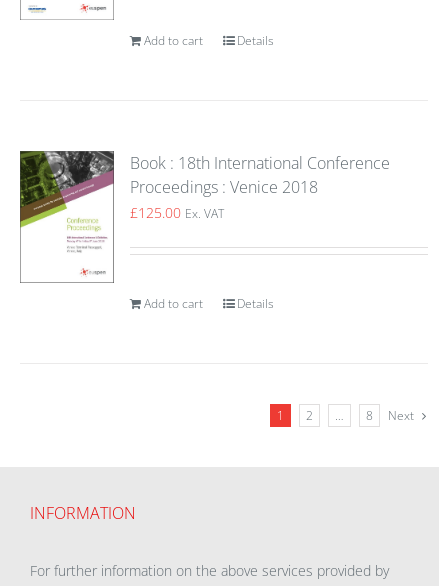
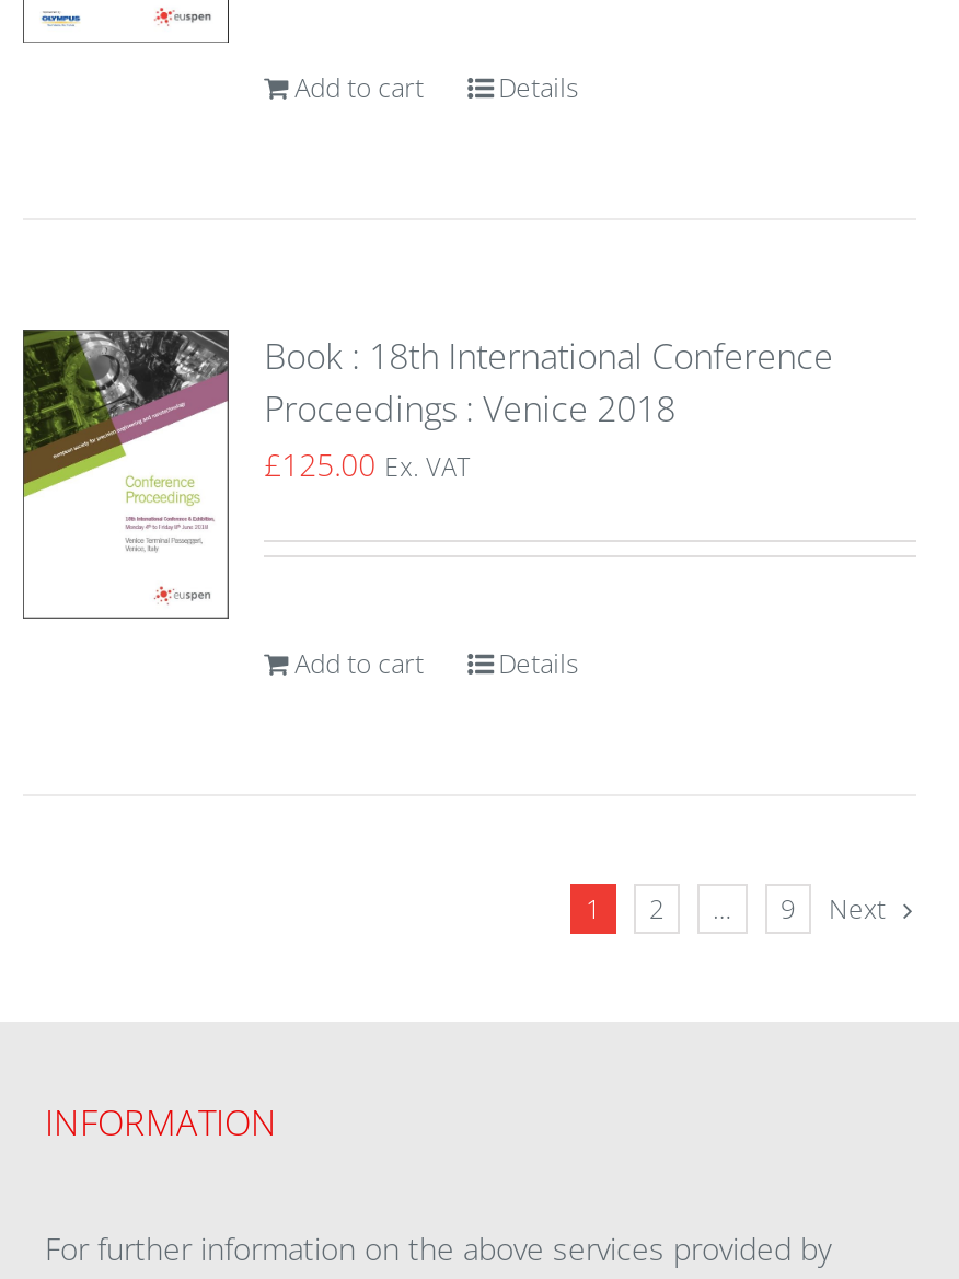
- 8
+ 9
